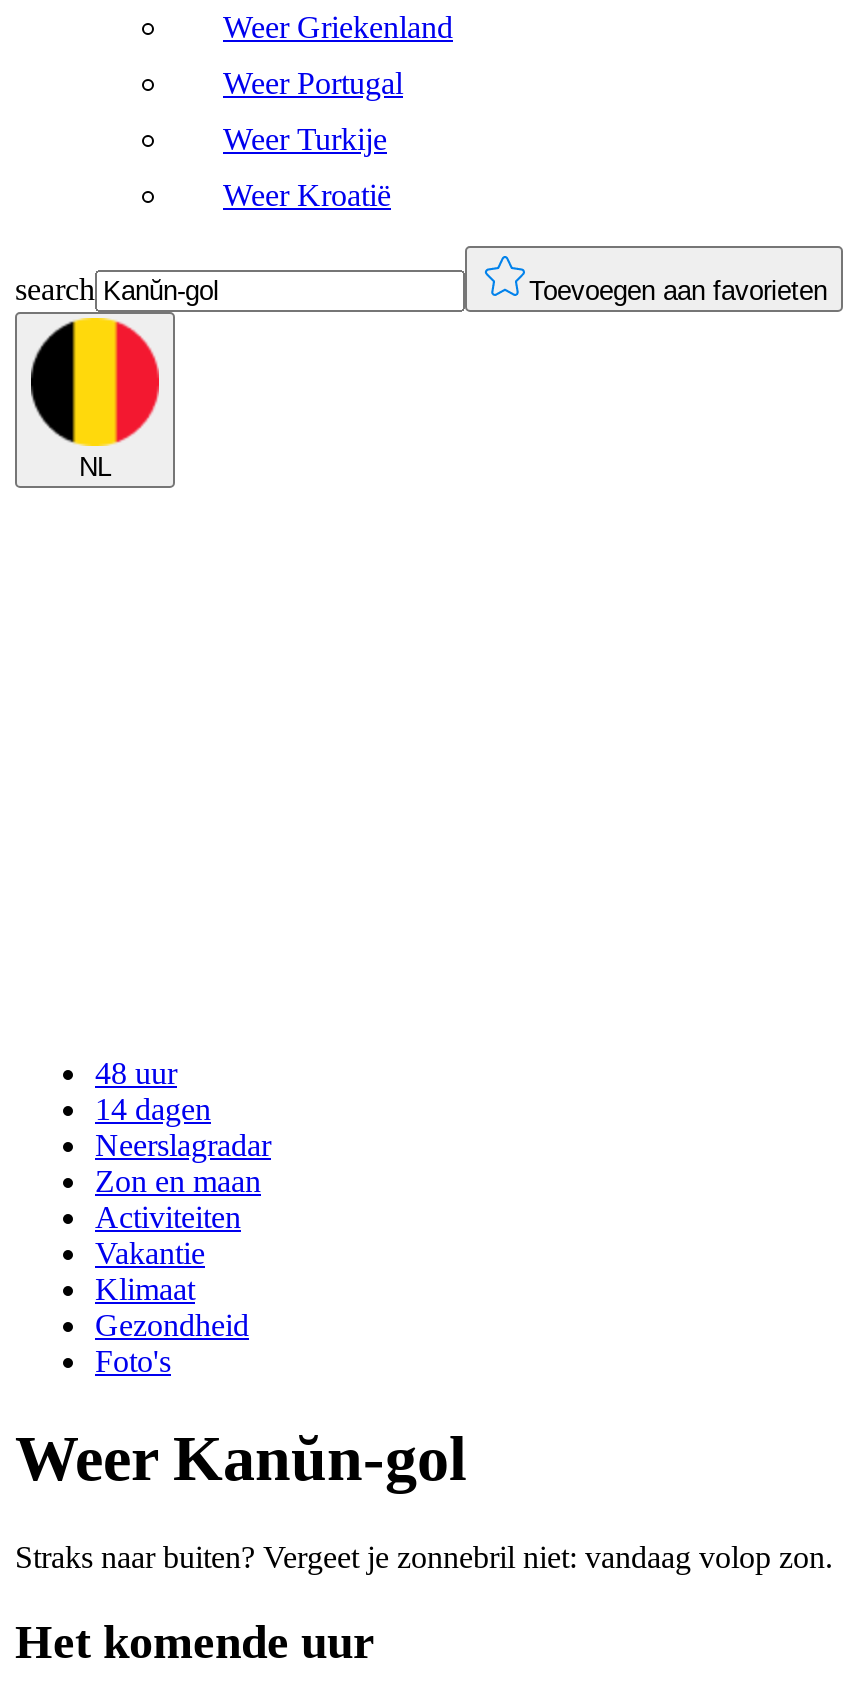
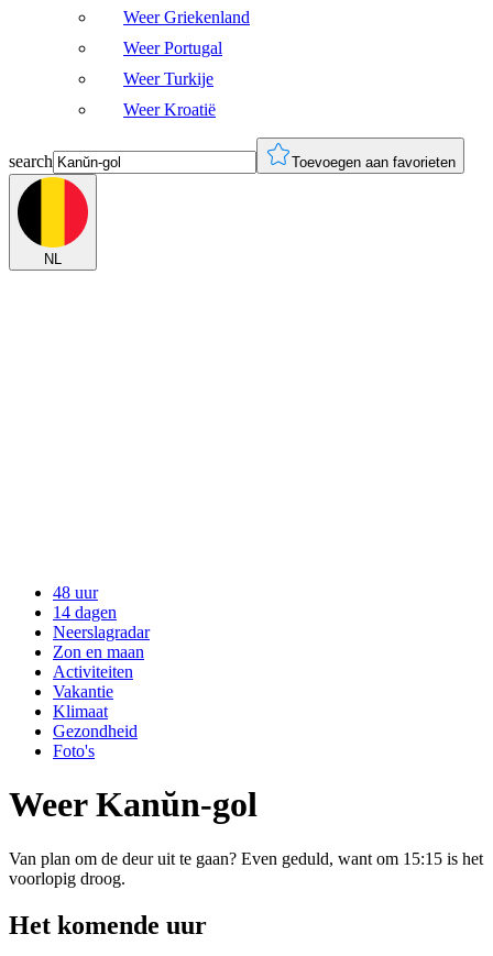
- Straks naar buiten? Vergeet je zonnebril niet: vandaag volop zon.
+ Van plan om de deur uit te gaan? Even geduld, want om 15:15 is het
+ voorlopig droog.
